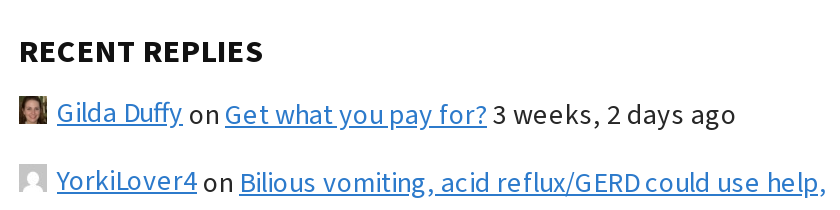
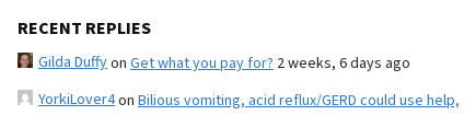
- Gilda Duffyon Get what you pay for? 3 weeks, 2 days ago
+ Gilda Duffyon Get what you pay for? 2 weeks, 6 days ago
